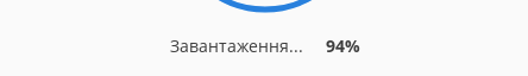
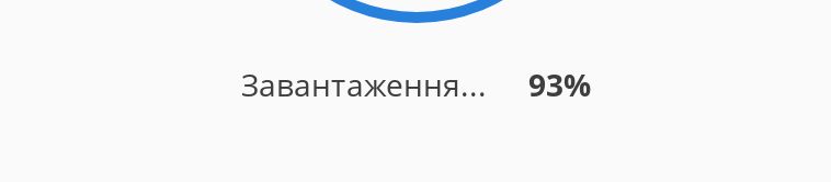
- Завантаження... 94%
+ Завантаження... 93%
